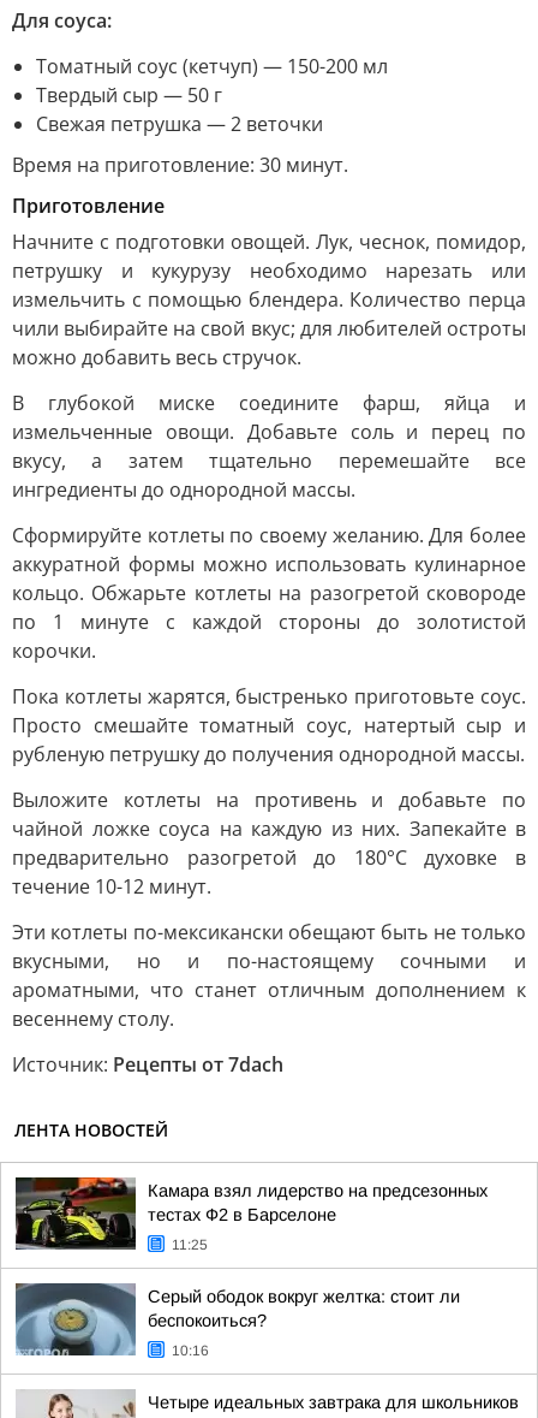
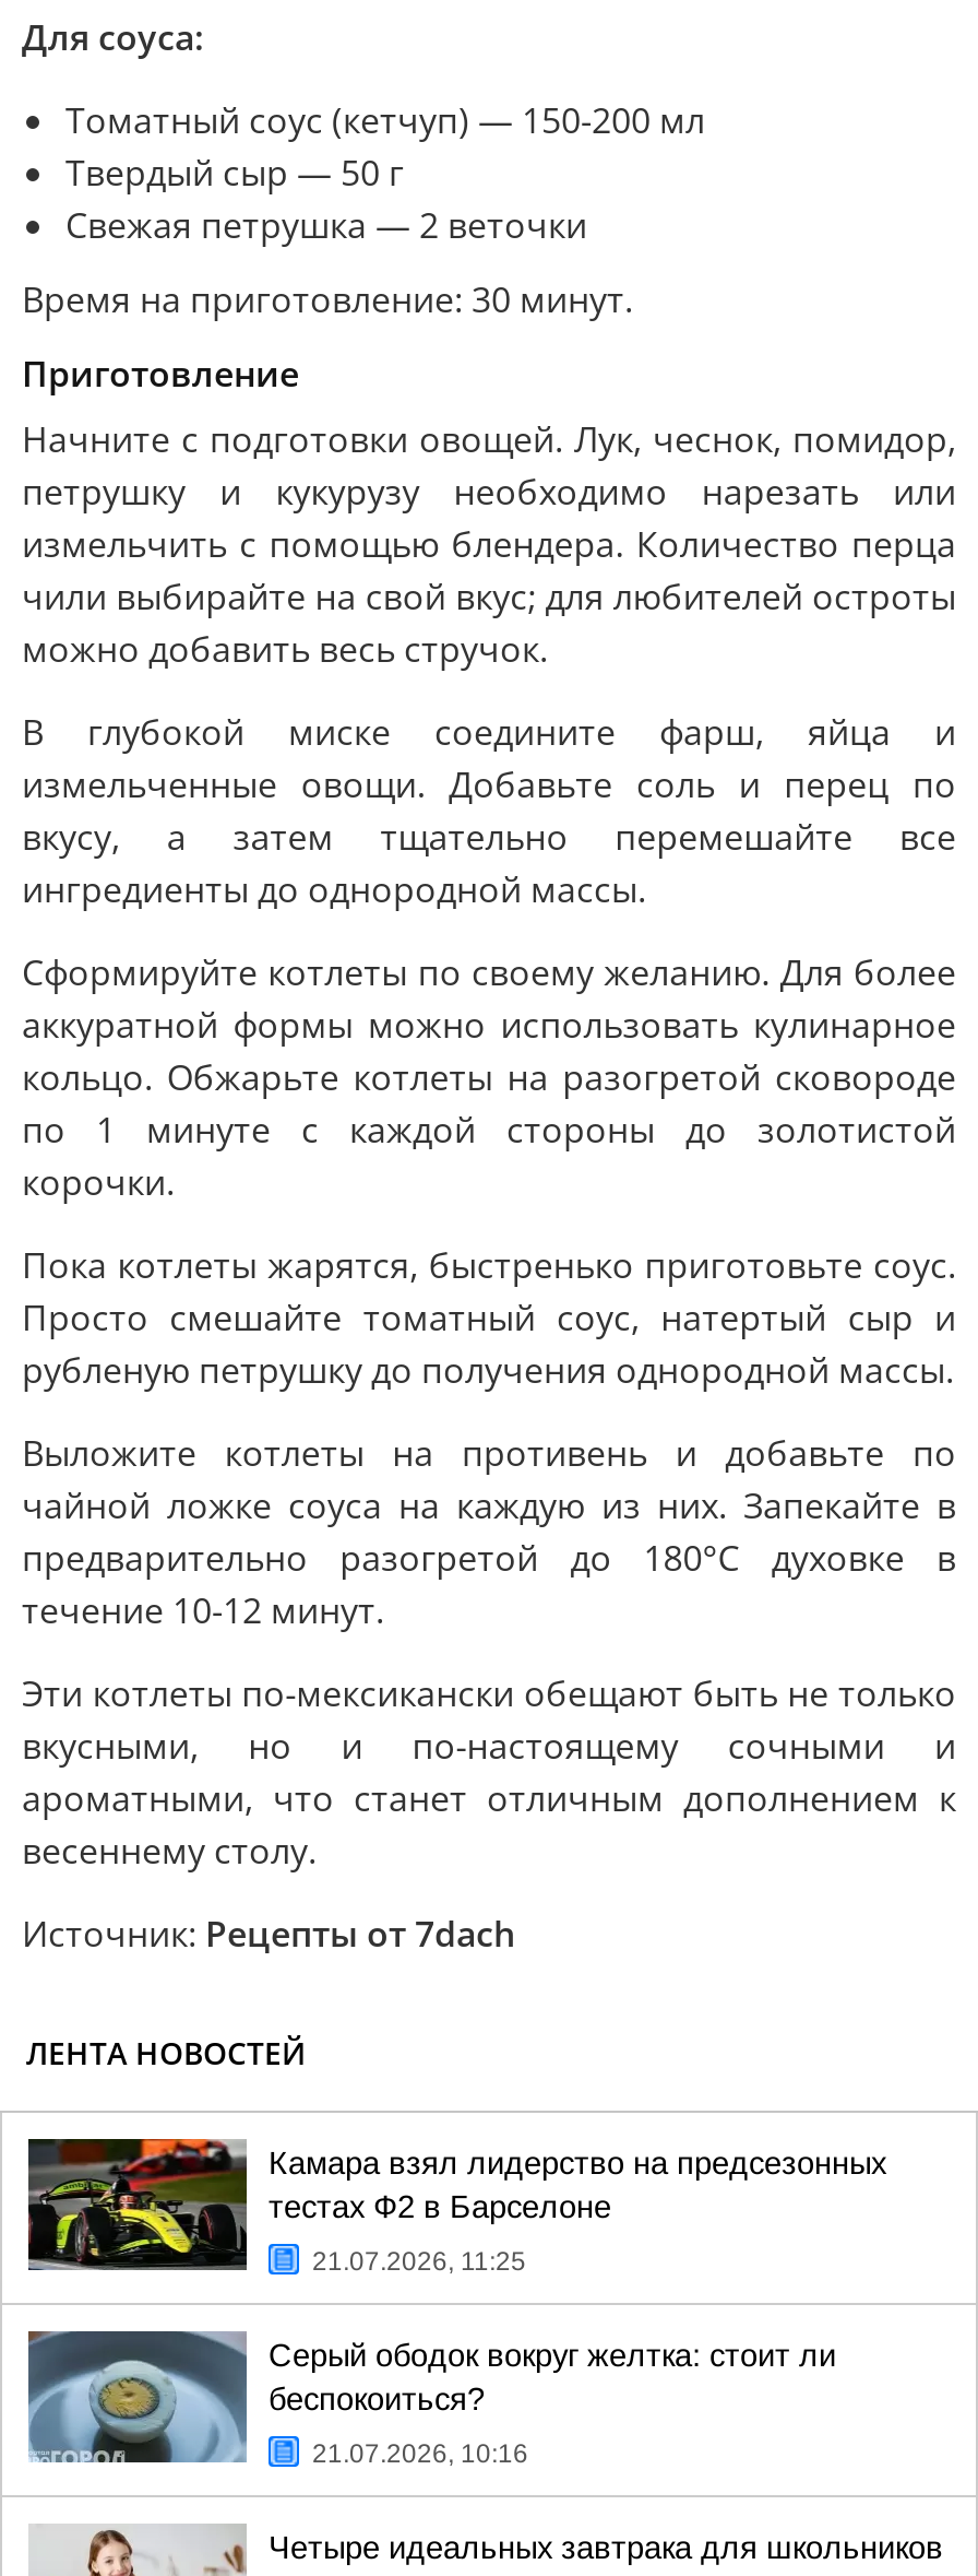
- 11:25
+ 21.07.2026, 11:25

- 10:16
+ 21.07.2026, 10:16
